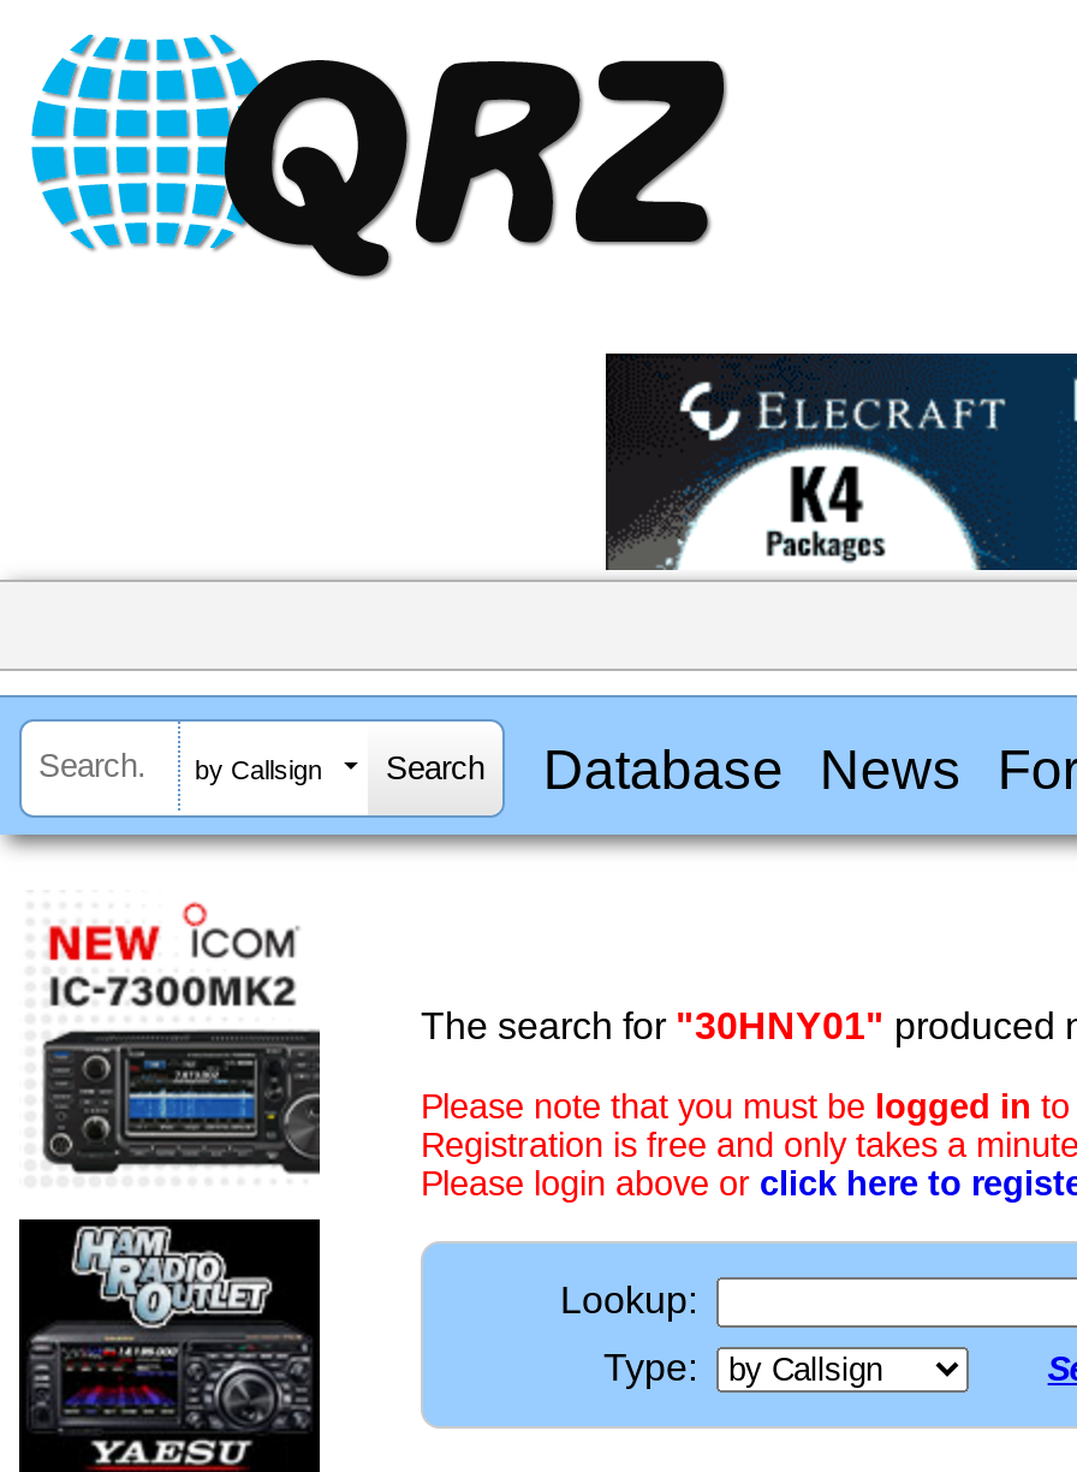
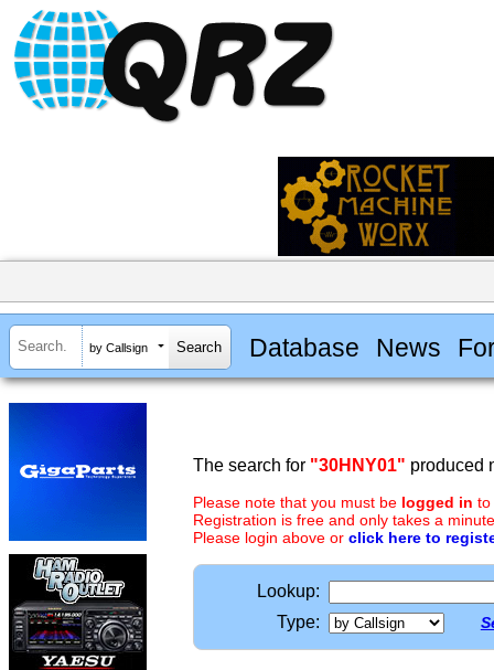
- [image]
+ [image]

- [image]
+ [image]
